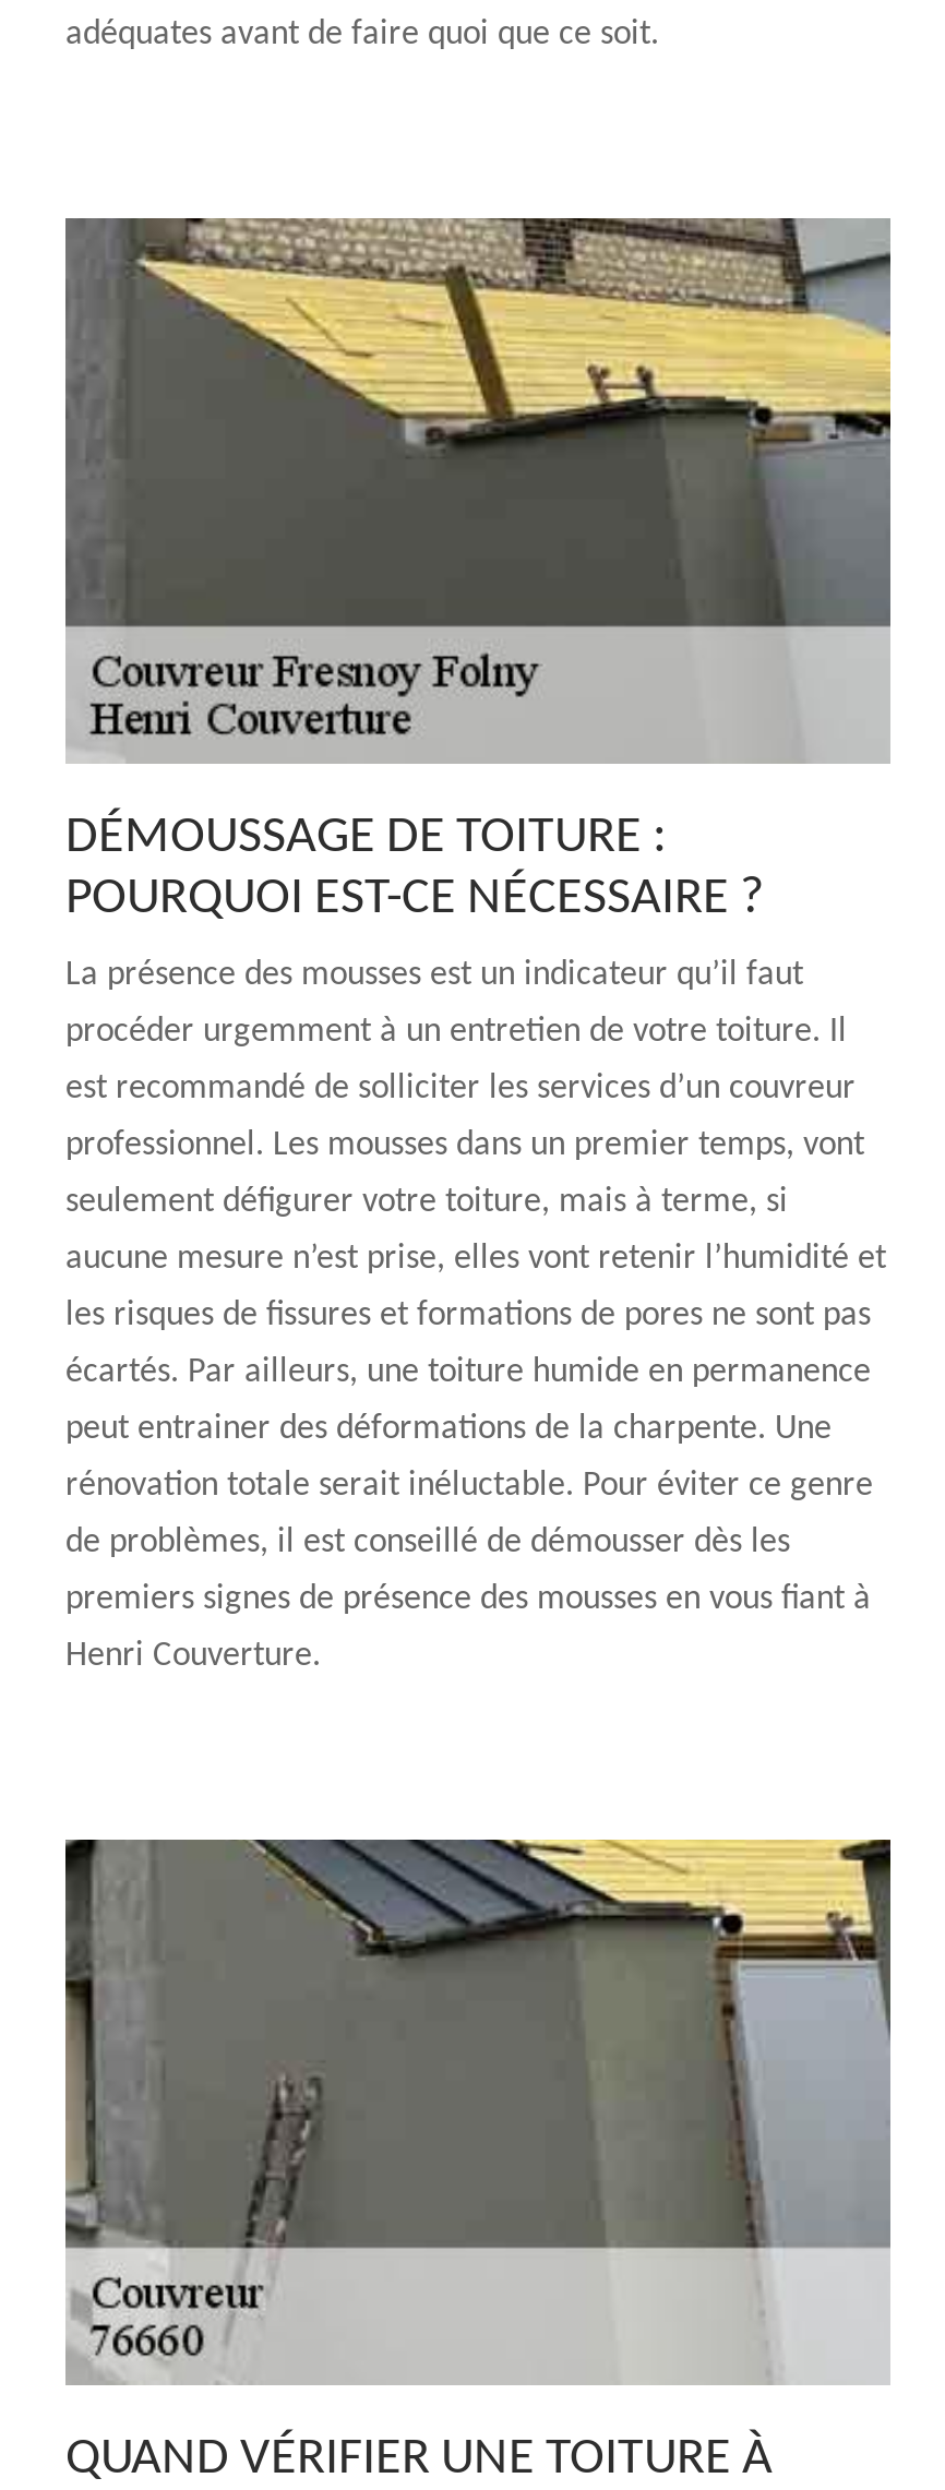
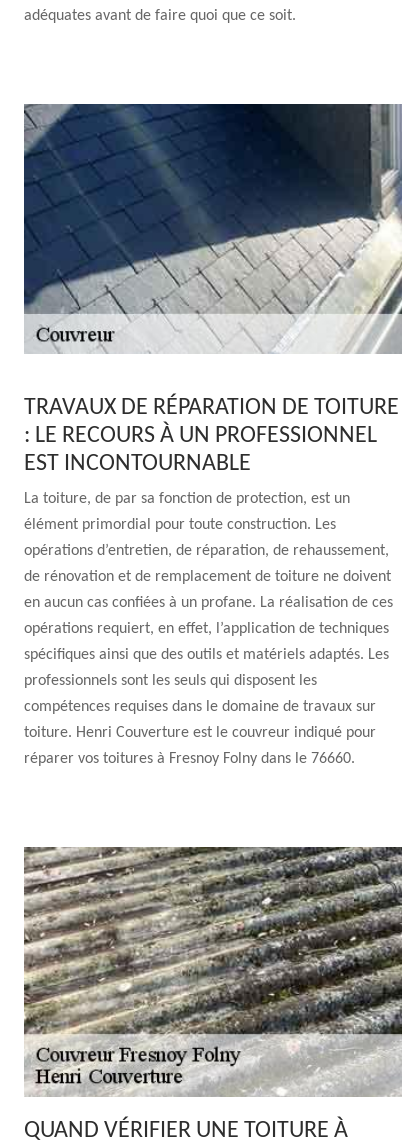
- [image]
+ [image]

- DÉMOUSSAGE DE TOITURE :
- POURQUOI EST-CE NÉCESSAIRE ?
- La présence des mousses est un indicateur qu’il faut
- procéder urgemment à un entretien de votre toiture. Il
- est recommandé de solliciter les services d’un couvreur
- professionnel. Les mousses dans un premier temps, vont
- seulement défigurer votre toiture, mais à terme, si
- aucune mesure n’est prise, elles vont retenir l’humidité et
- les risques de fissures et formations de pores ne sont pas
- écartés. Par ailleurs, une toiture humide en permanence
- peut entrainer des déformations de la charpente. Une
- rénovation totale serait inéluctable. Pour éviter ce genre
- de problèmes, il est conseillé de démousser dès les
- premiers signes de présence des mousses en vous fiant à
- Henri Couverture.
+ TRAVAUX DE RÉPARATION DE TOITURE
+ : LE RECOURS À UN PROFESSIONNEL
+ EST INCONTOURNABLE
+ La toiture, de par sa fonction de protection, est un
+ élément primordial pour toute construction. Les
+ opérations d’entretien, de réparation, de rehaussement,
+ de rénovation et de remplacement de toiture ne doivent
+ en aucun cas confiées à un profane. La réalisation de ces
+ opérations requiert, en effet, l’application de techniques
+ spécifiques ainsi que des outils et matériels adaptés. Les
+ professionnels sont les seuls qui disposent les
+ compétences requises dans le domaine de travaux sur
+ toiture. Henri Couverture est le couvreur indiqué pour
+ réparer vos toitures à Fresnoy Folny dans le 76660.

- [image]
+ [image]
